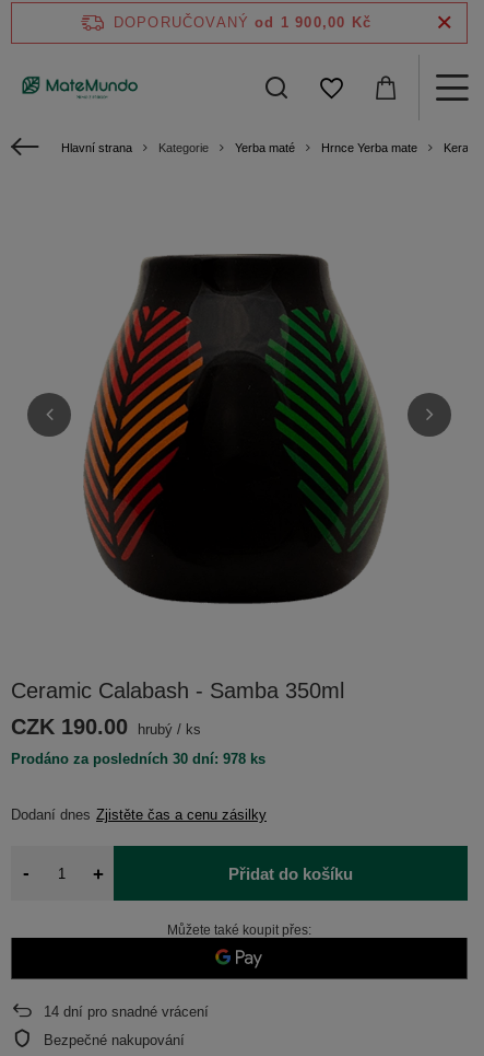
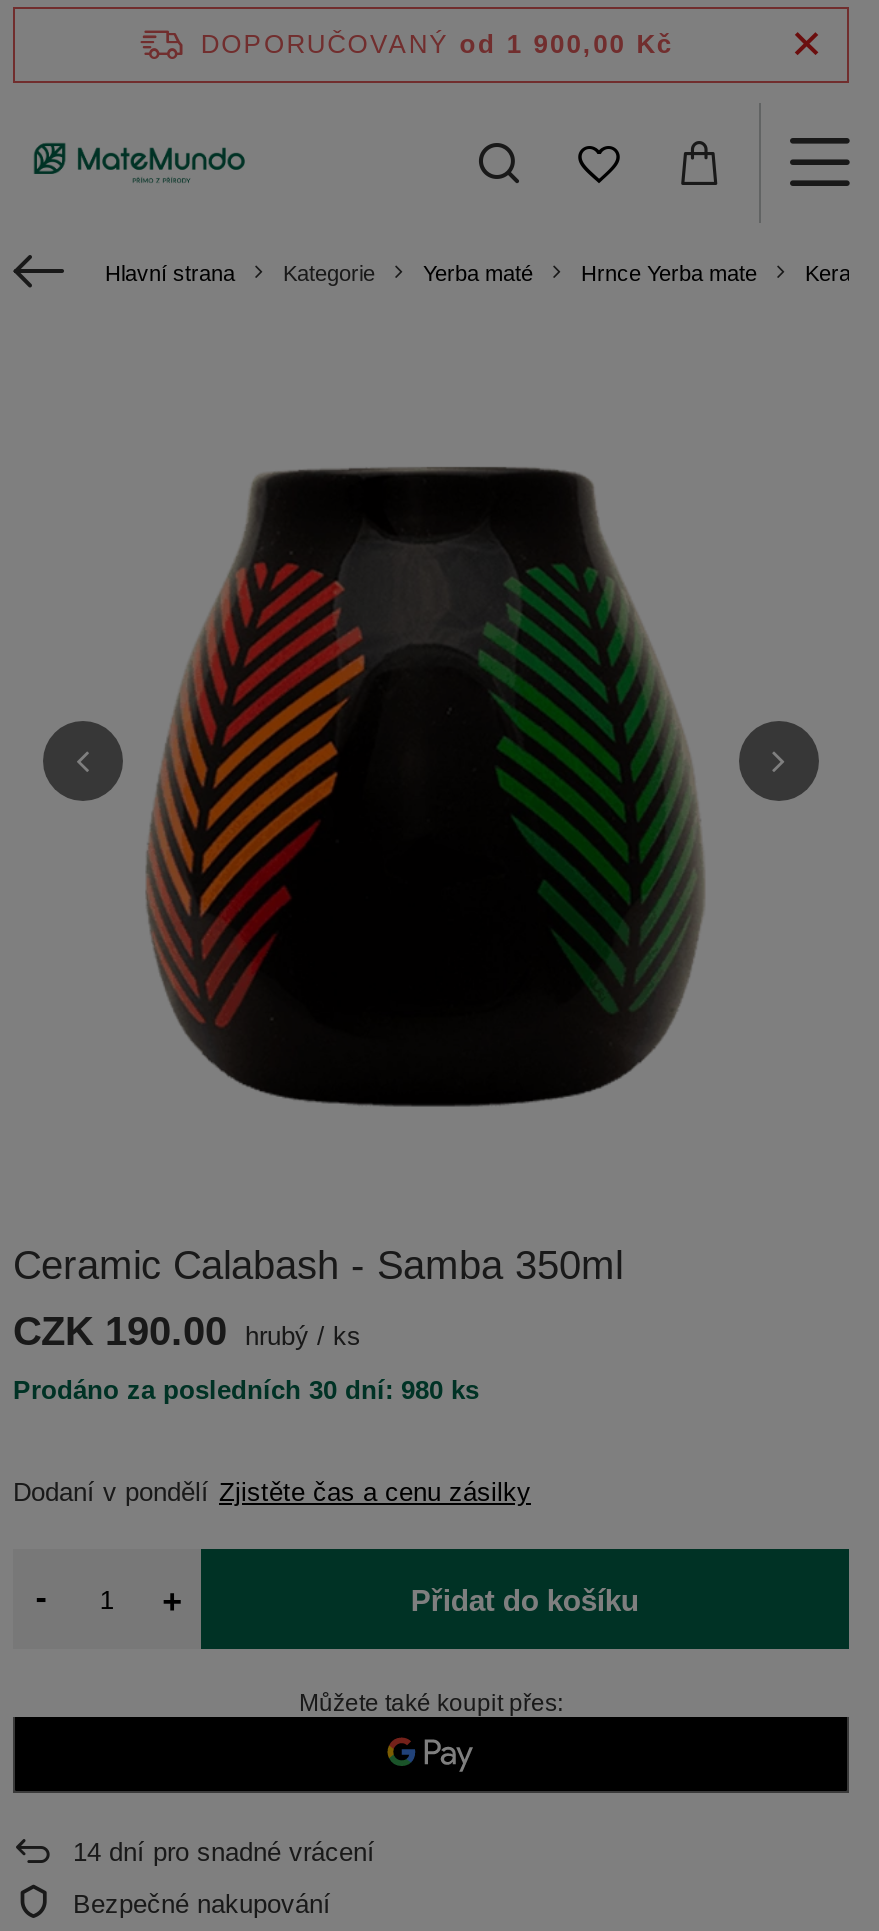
- Prodáno za posledních 30 dní: 978 ks
+ Prodáno za posledních 30 dní: 980 ks

- Dodaní dnes Zjistěte čas a cenu zásilky
+ Dodaní v pondělí Zjistěte čas a cenu zásilky
